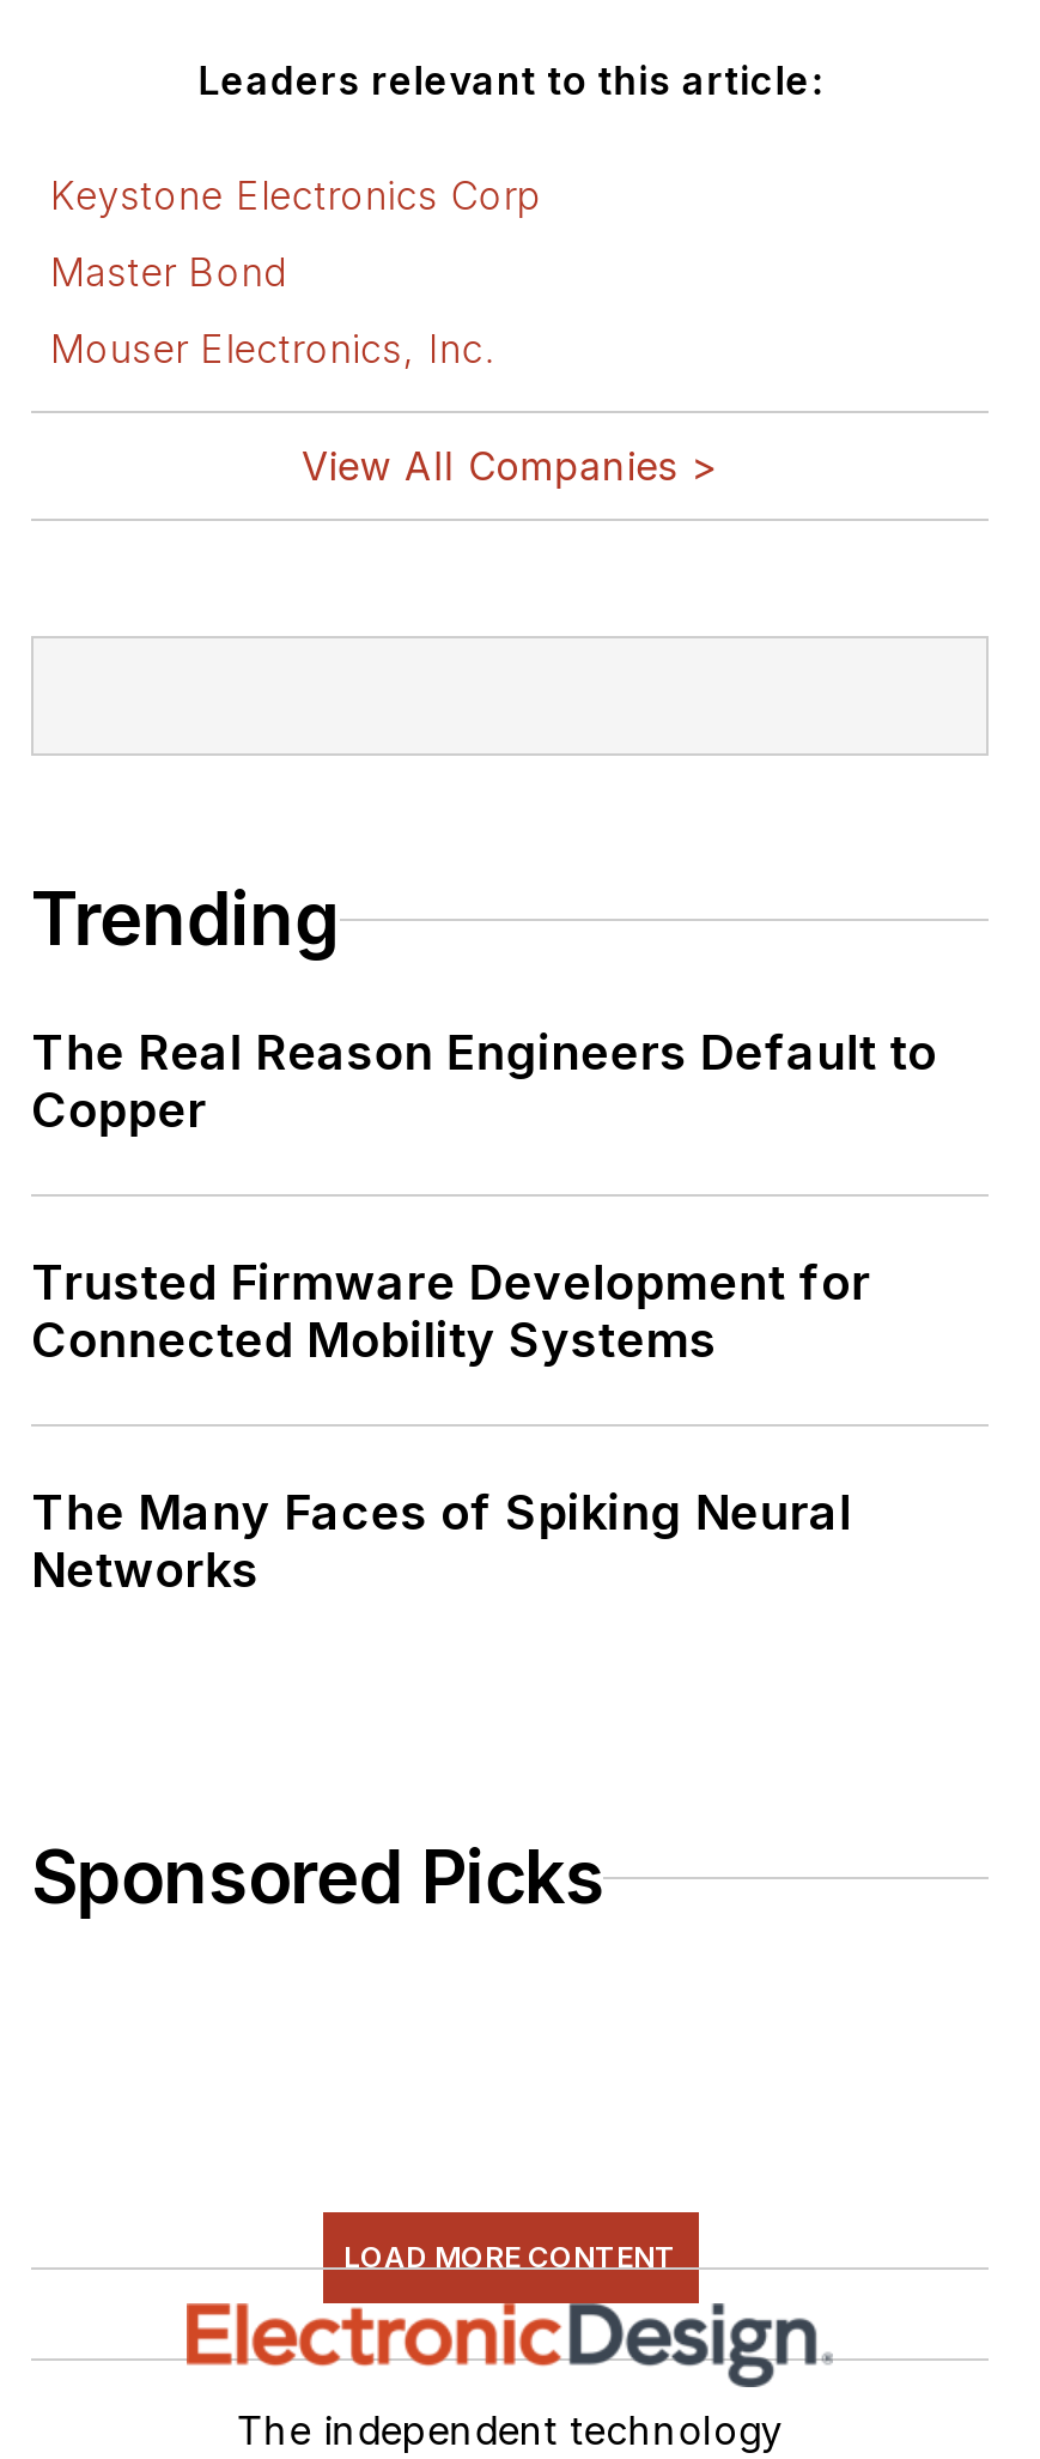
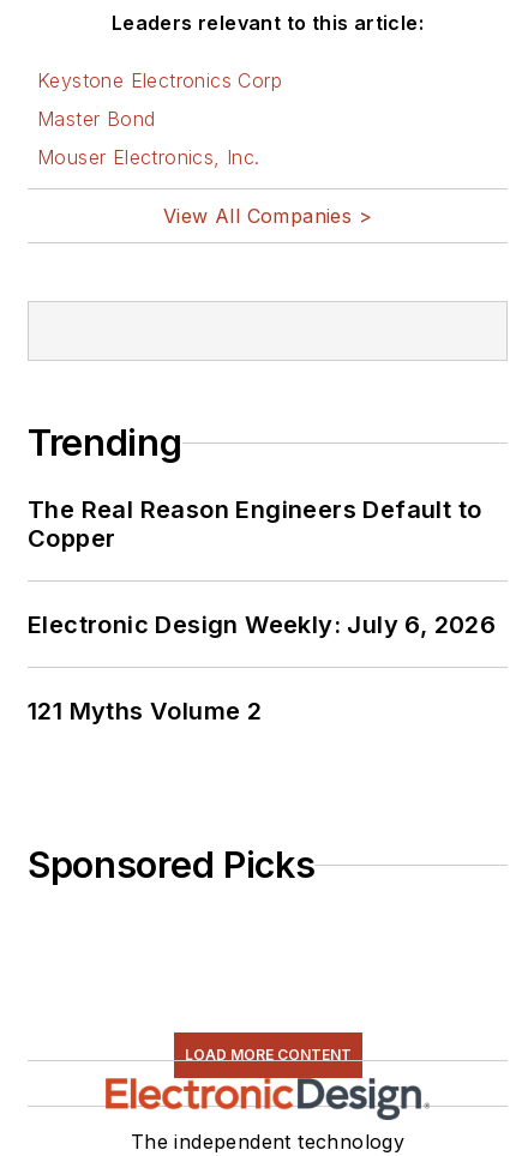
- Trusted Firmware Development for
- Connected Mobility Systems
+ Electronic Design Weekly: July 6, 2026

- The Many Faces of Spiking Neural
- Networks
+ 121 Myths Volume 2
